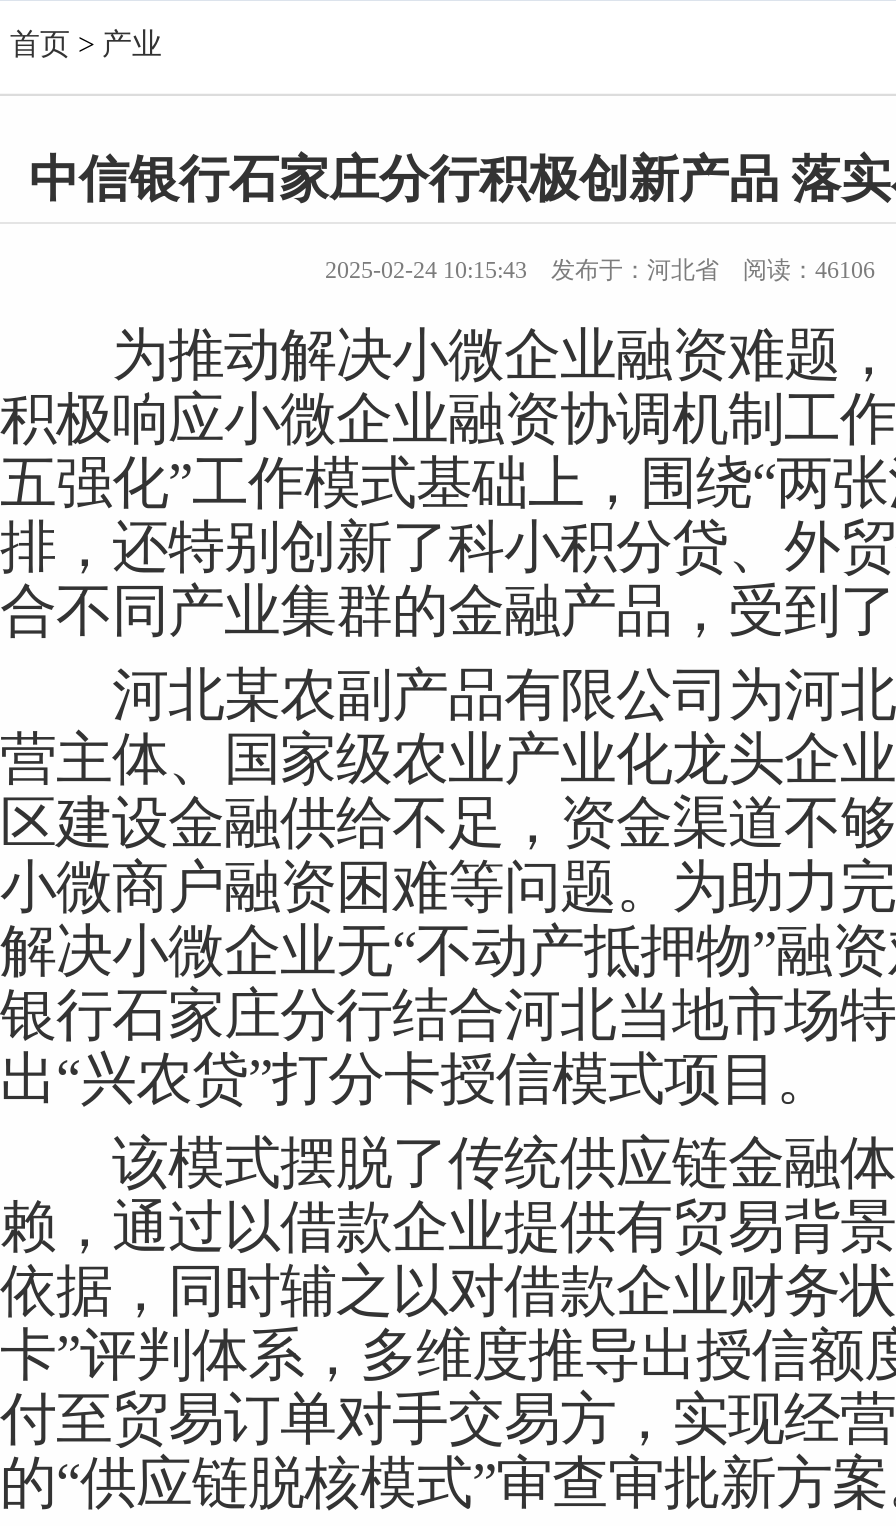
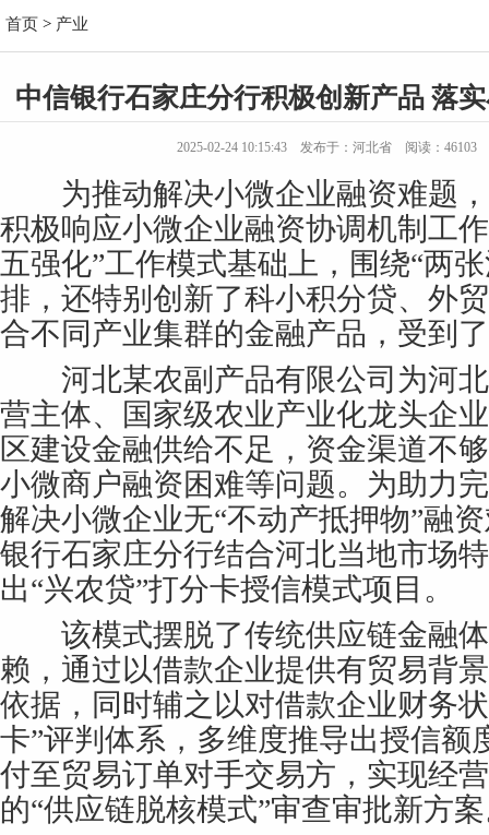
- 2025-02-24 10:15:43 发布于：河北省 阅读：46106
+ 2025-02-24 10:15:43 发布于：河北省 阅读：46103
